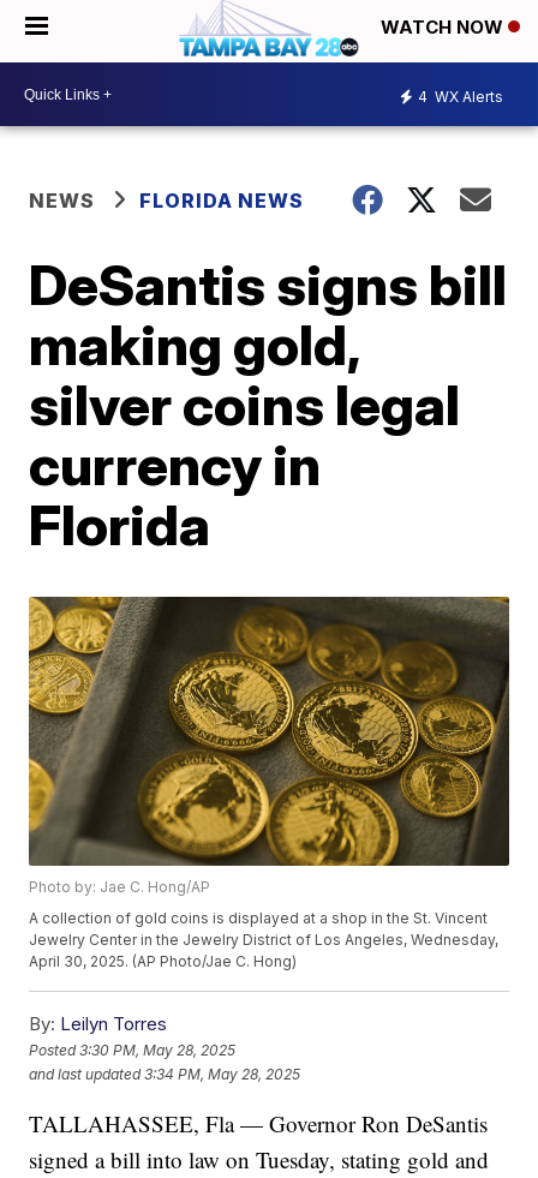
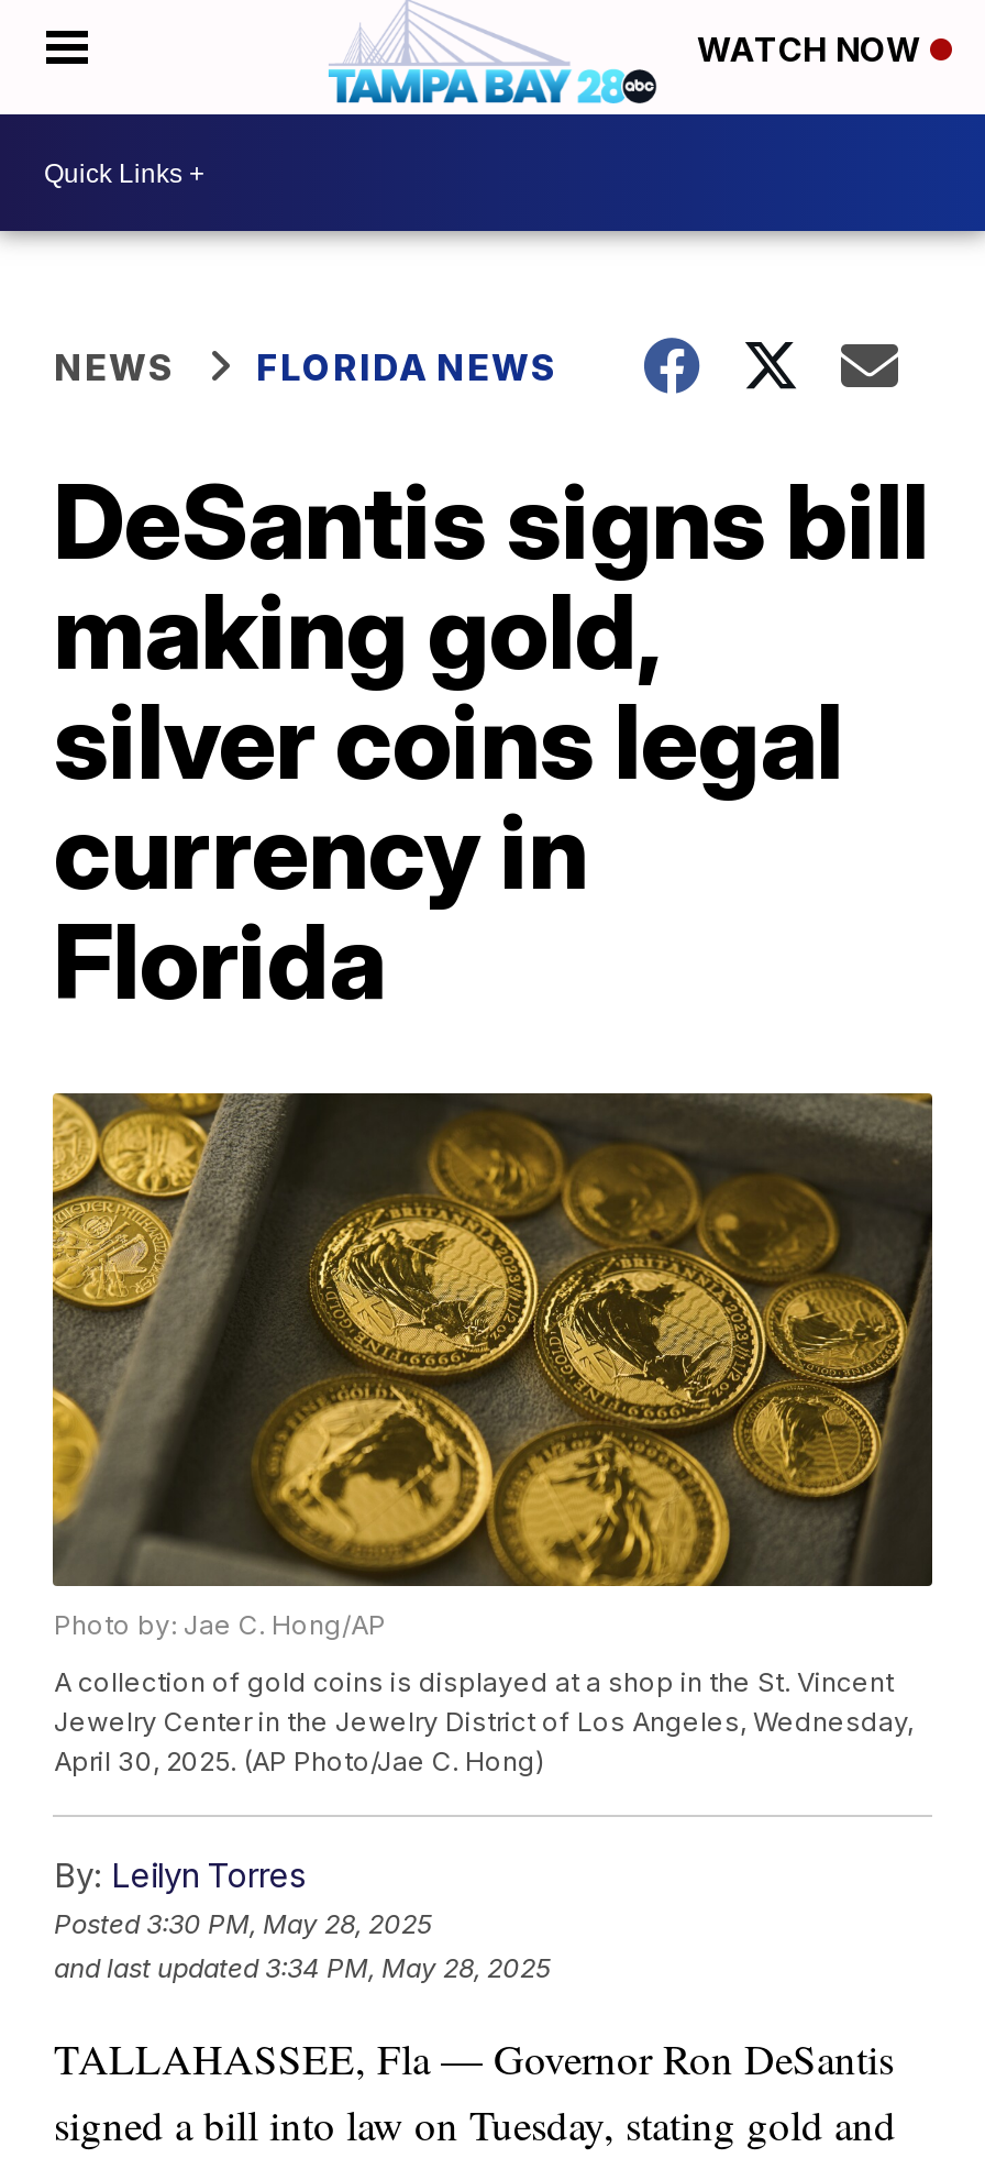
- 4 WX Alerts
